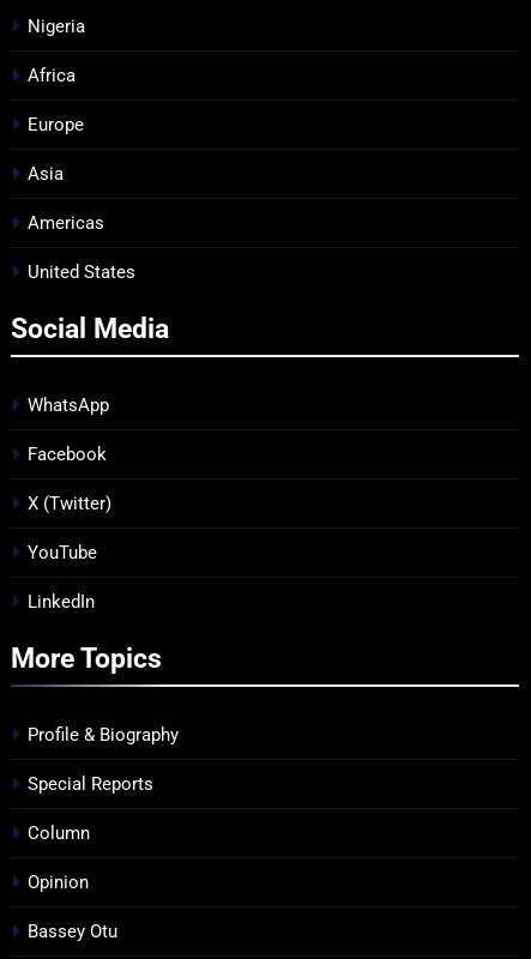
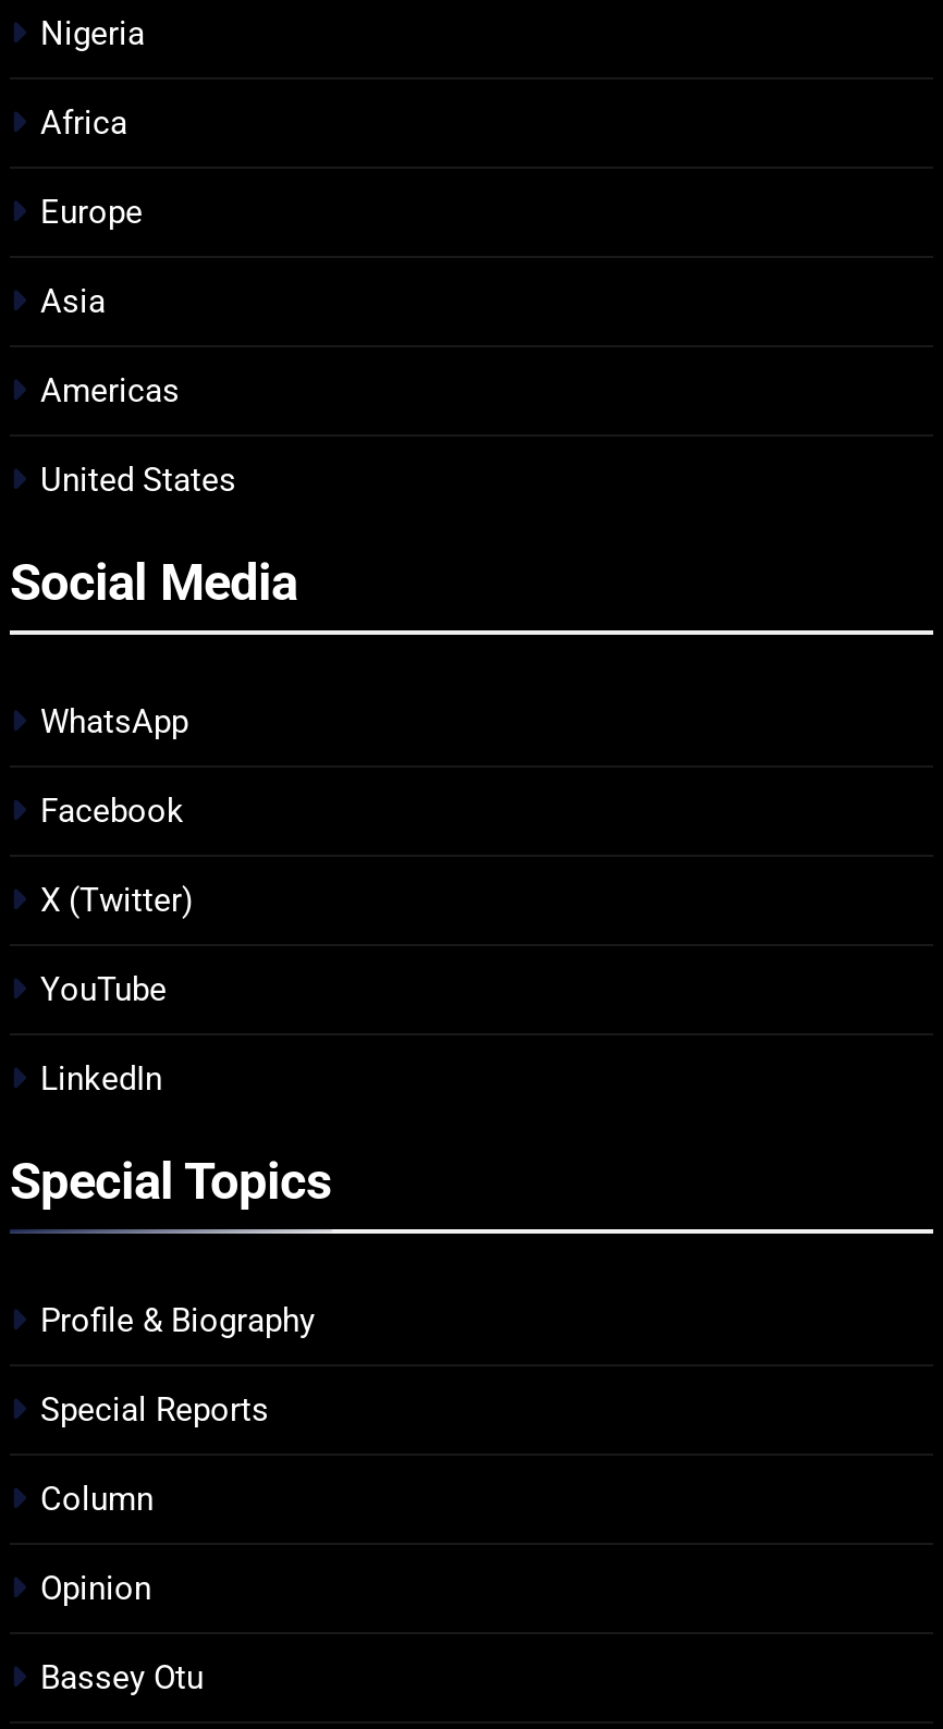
- More Topics
+ Special Topics
